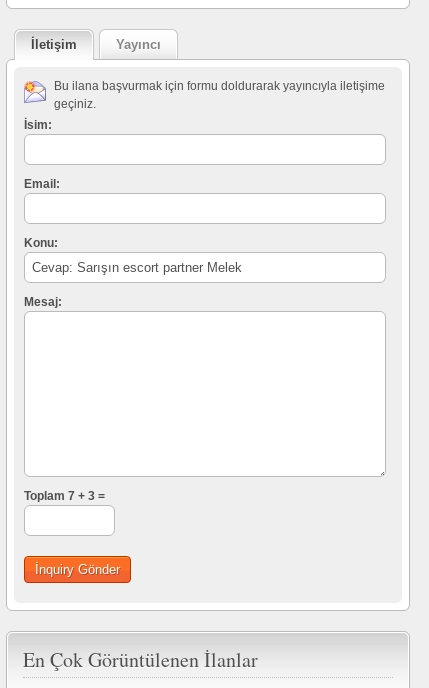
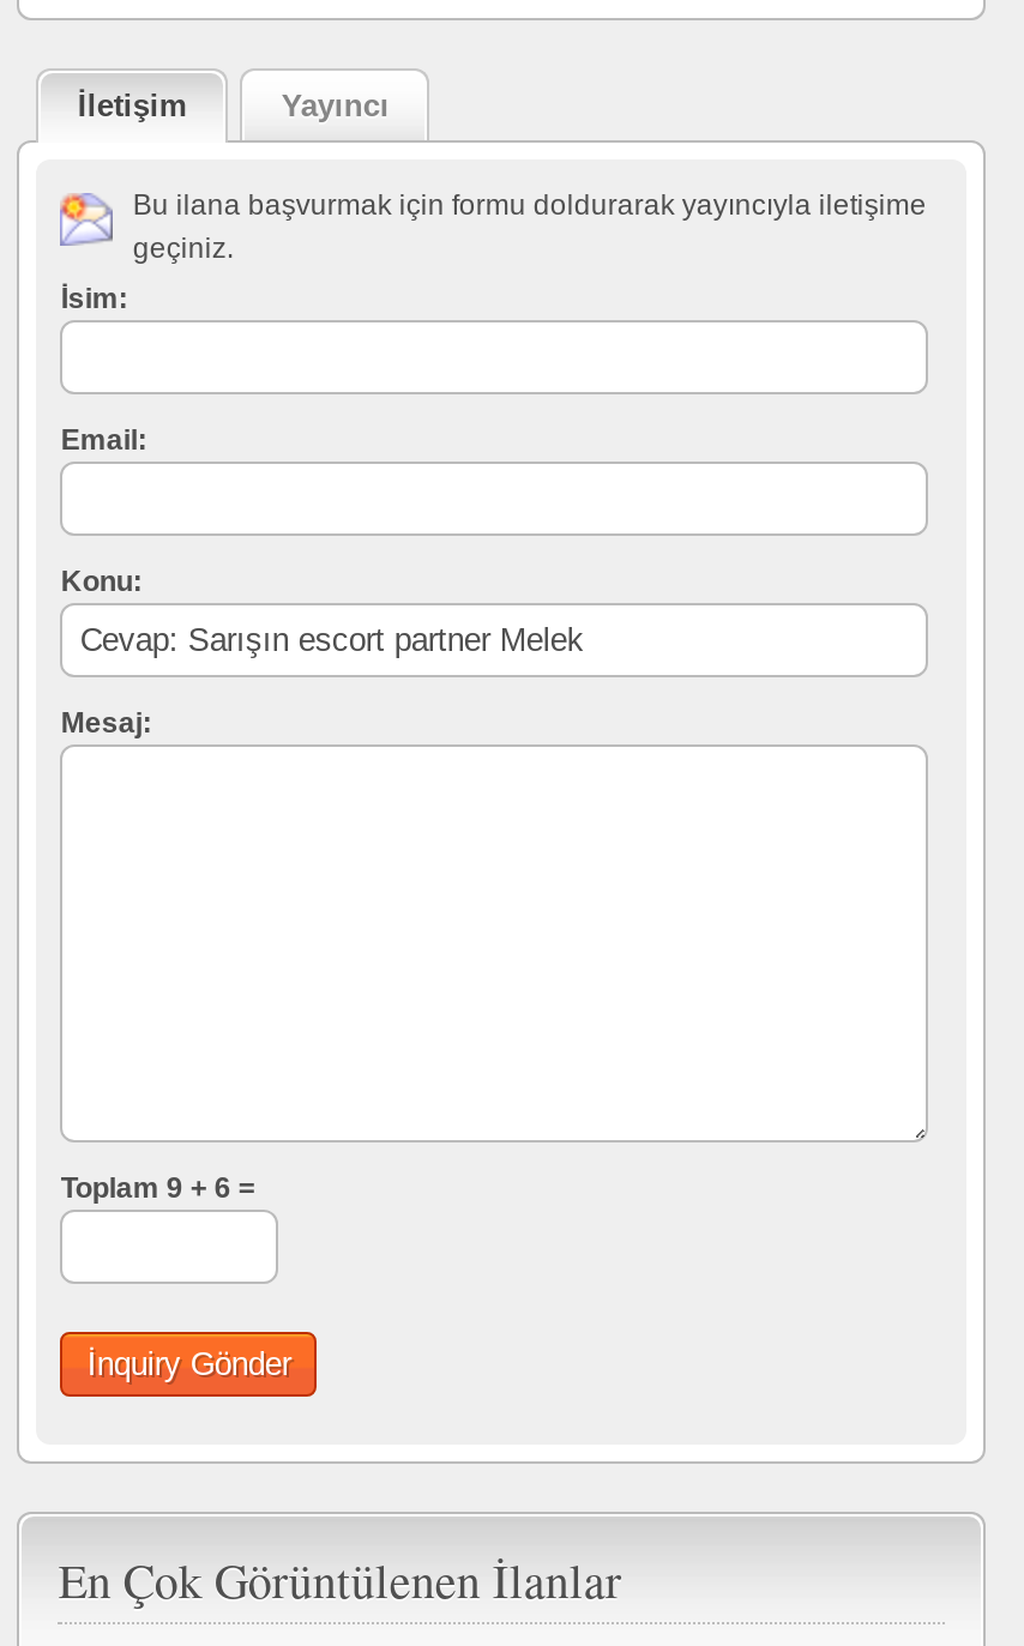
- Toplam 7 + 3 =
+ Toplam 9 + 6 =
